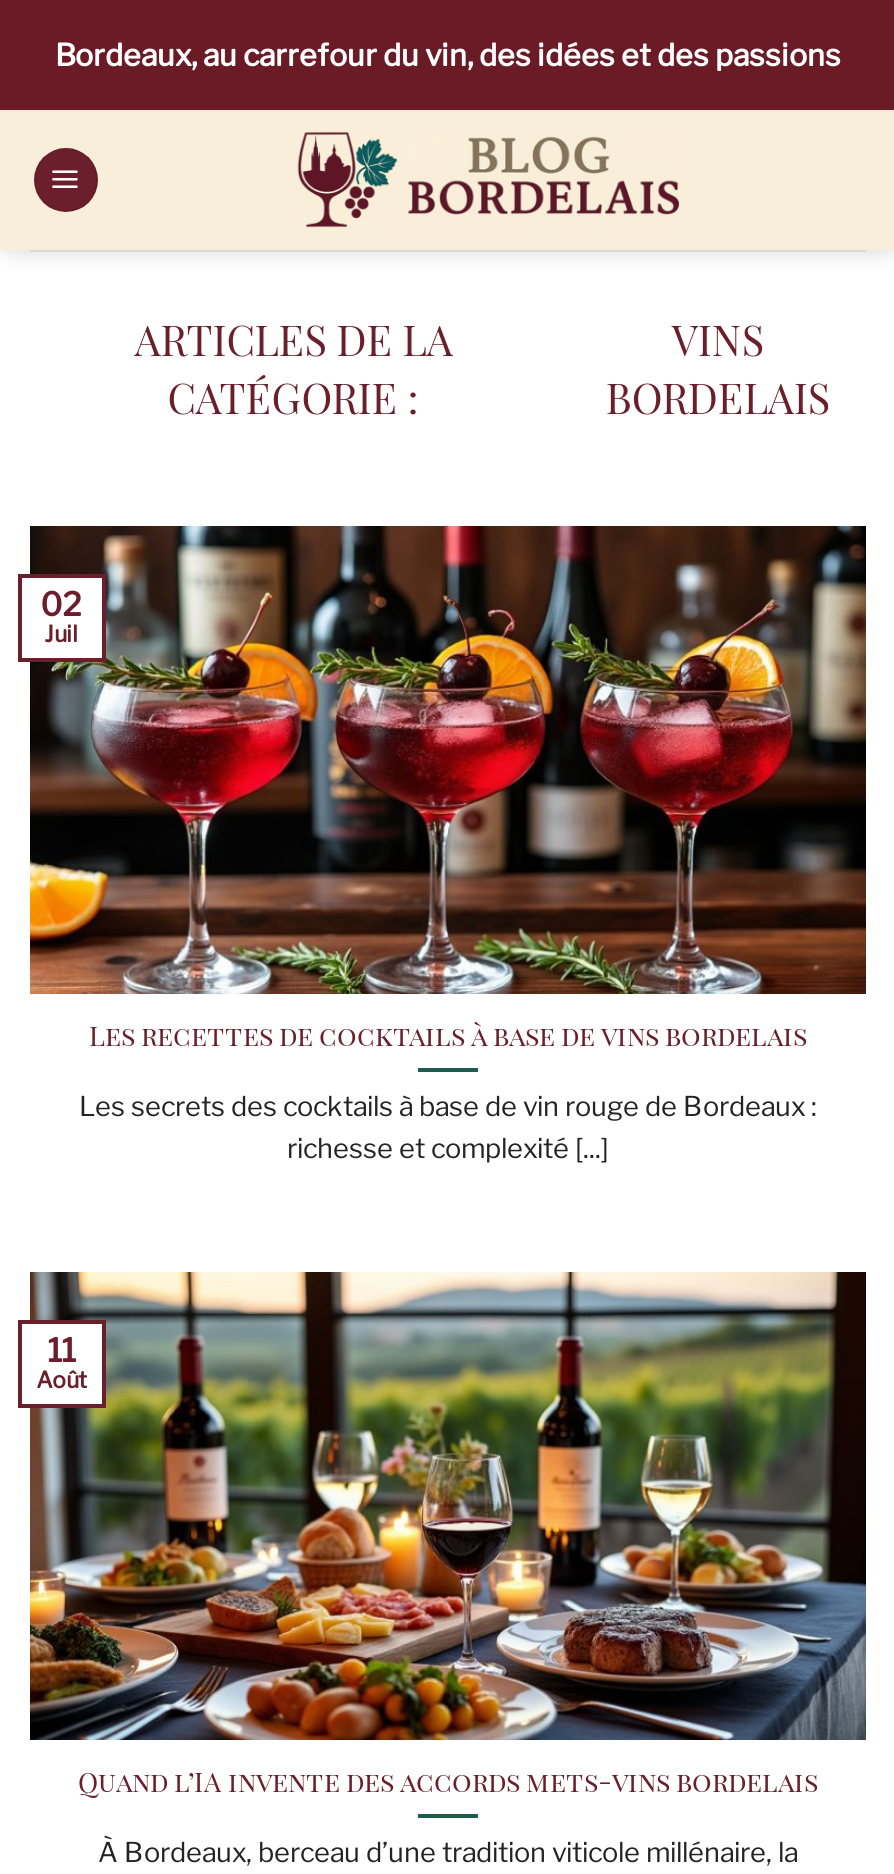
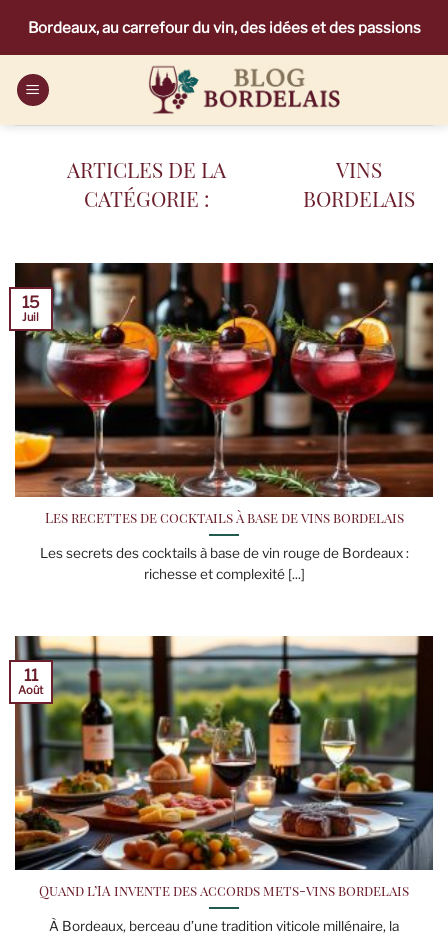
- 02
+ 15
